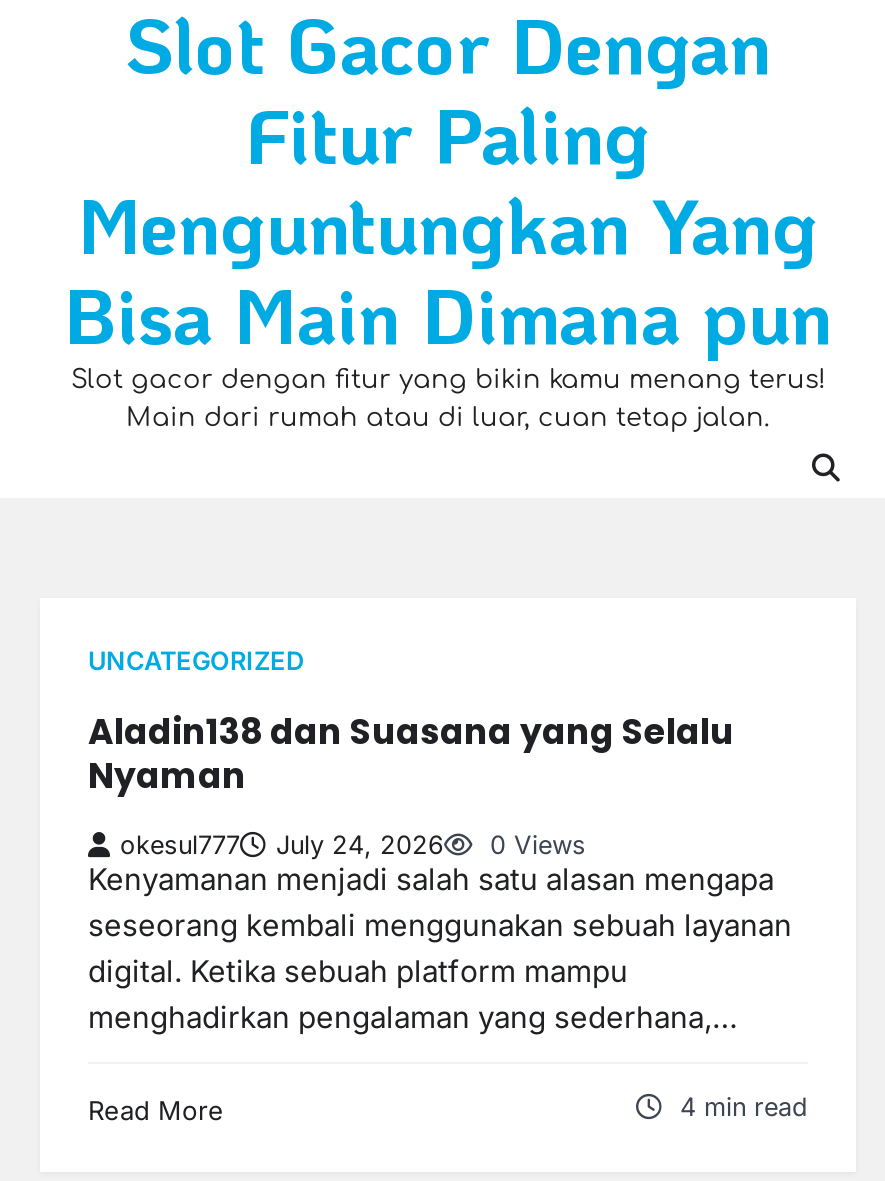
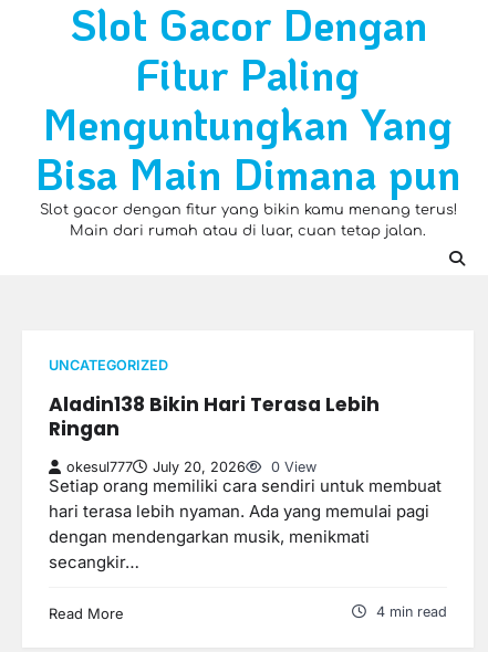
- Aladin138 dan Suasana yang Selalu
- Nyaman
+ Aladin138 Bikin Hari Terasa Lebih
+ Ringan

- July 24, 2026
- 0 Views
- Kenyamanan menjadi salah satu alasan mengapa
- seseorang kembali menggunakan sebuah layanan
- digital. Ketika sebuah platform mampu
- menghadirkan pengalaman yang sederhana,…
+ July 20, 2026
+ 0 View
+ Setiap orang memiliki cara sendiri untuk membuat
+ hari terasa lebih nyaman. Ada yang memulai pagi
+ dengan mendengarkan musik, menikmati
+ secangkir…
